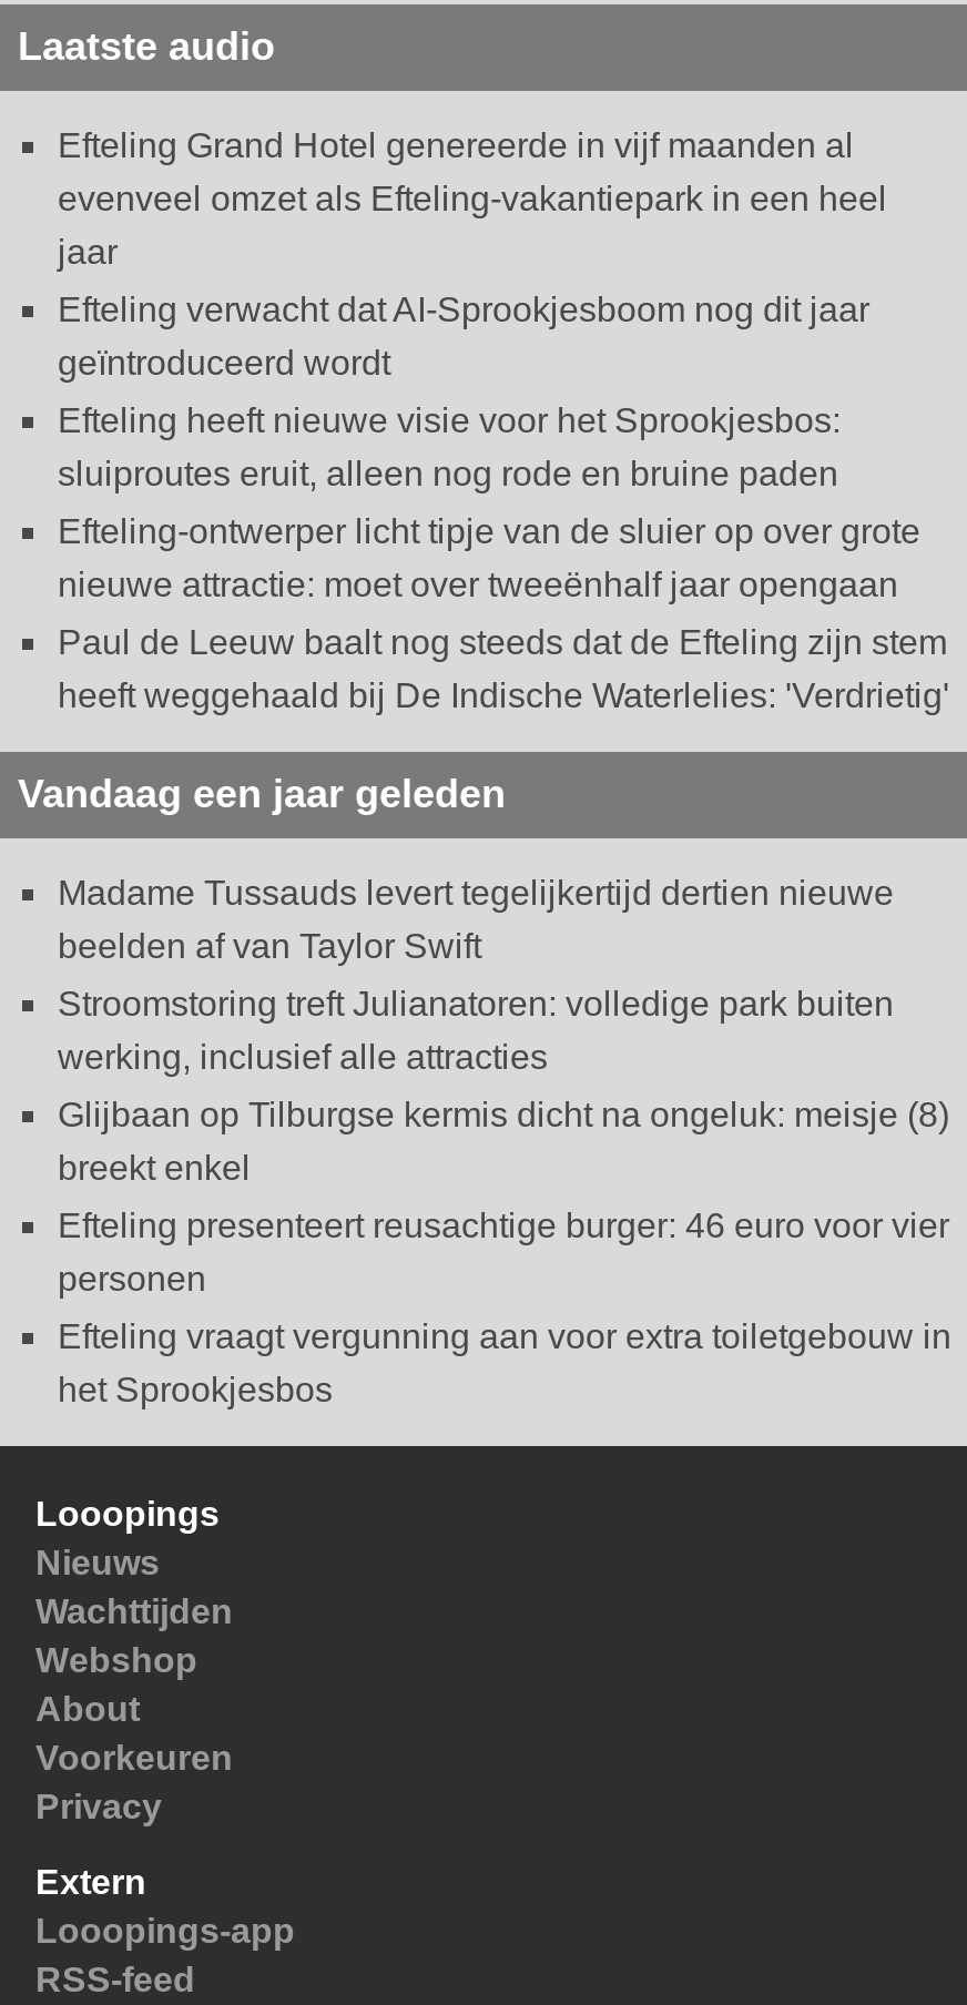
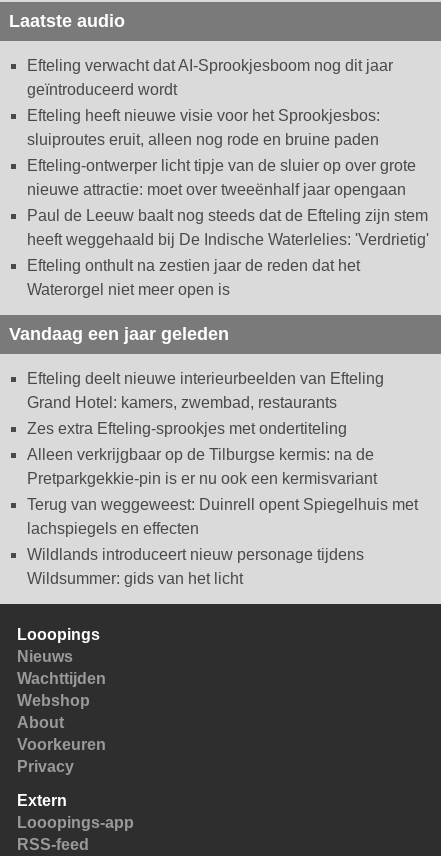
- Efteling Grand Hotel genereerde in vijf maanden al
- evenveel omzet als Efteling-vakantiepark in een heel
- jaar

moved up: Efteling verwacht dat AI-Sprookjesboom nog dit jaar | geïntroduceerd wordt | Efteling heeft nieuwe visie voor het Sprookjesbos: | sluiproutes eruit, alleen nog rode en bruine paden | Efteling-ontwerper licht tipje van de sluier op over grote | nieuwe attractie: moet over tweeënhalf jaar opengaan | Paul de Leeuw baalt nog steeds dat de Efteling zijn stem | heeft weggehaald bij De Indische Waterlelies: 'Verdrietig'

+ Efteling onthult na zestien jaar de reden dat het
+ Waterorgel niet meer open is

- Madame Tussauds levert tegelijkertijd dertien nieuwe
- beelden af van Taylor Swift
+ Efteling deelt nieuwe interieurbeelden van Efteling
+ Grand Hotel: kamers, zwembad, restaurants

- Stroomstoring treft Julianatoren: volledige park buiten
- werking, inclusief alle attracties
+ Zes extra Efteling-sprookjes met ondertiteling

- Glijbaan op Tilburgse kermis dicht na ongeluk: meisje (8)
- breekt enkel
+ Alleen verkrijgbaar op de Tilburgse kermis: na de
+ Pretparkgekkie-pin is er nu ook een kermisvariant

- Efteling presenteert reusachtige burger: 46 euro voor vier
- personen
+ Terug van weggeweest: Duinrell opent Spiegelhuis met
+ lachspiegels en effecten

- Efteling vraagt vergunning aan voor extra toiletgebouw in
- het Sprookjesbos
+ Wildlands introduceert nieuw personage tijdens
+ Wildsummer: gids van het licht
